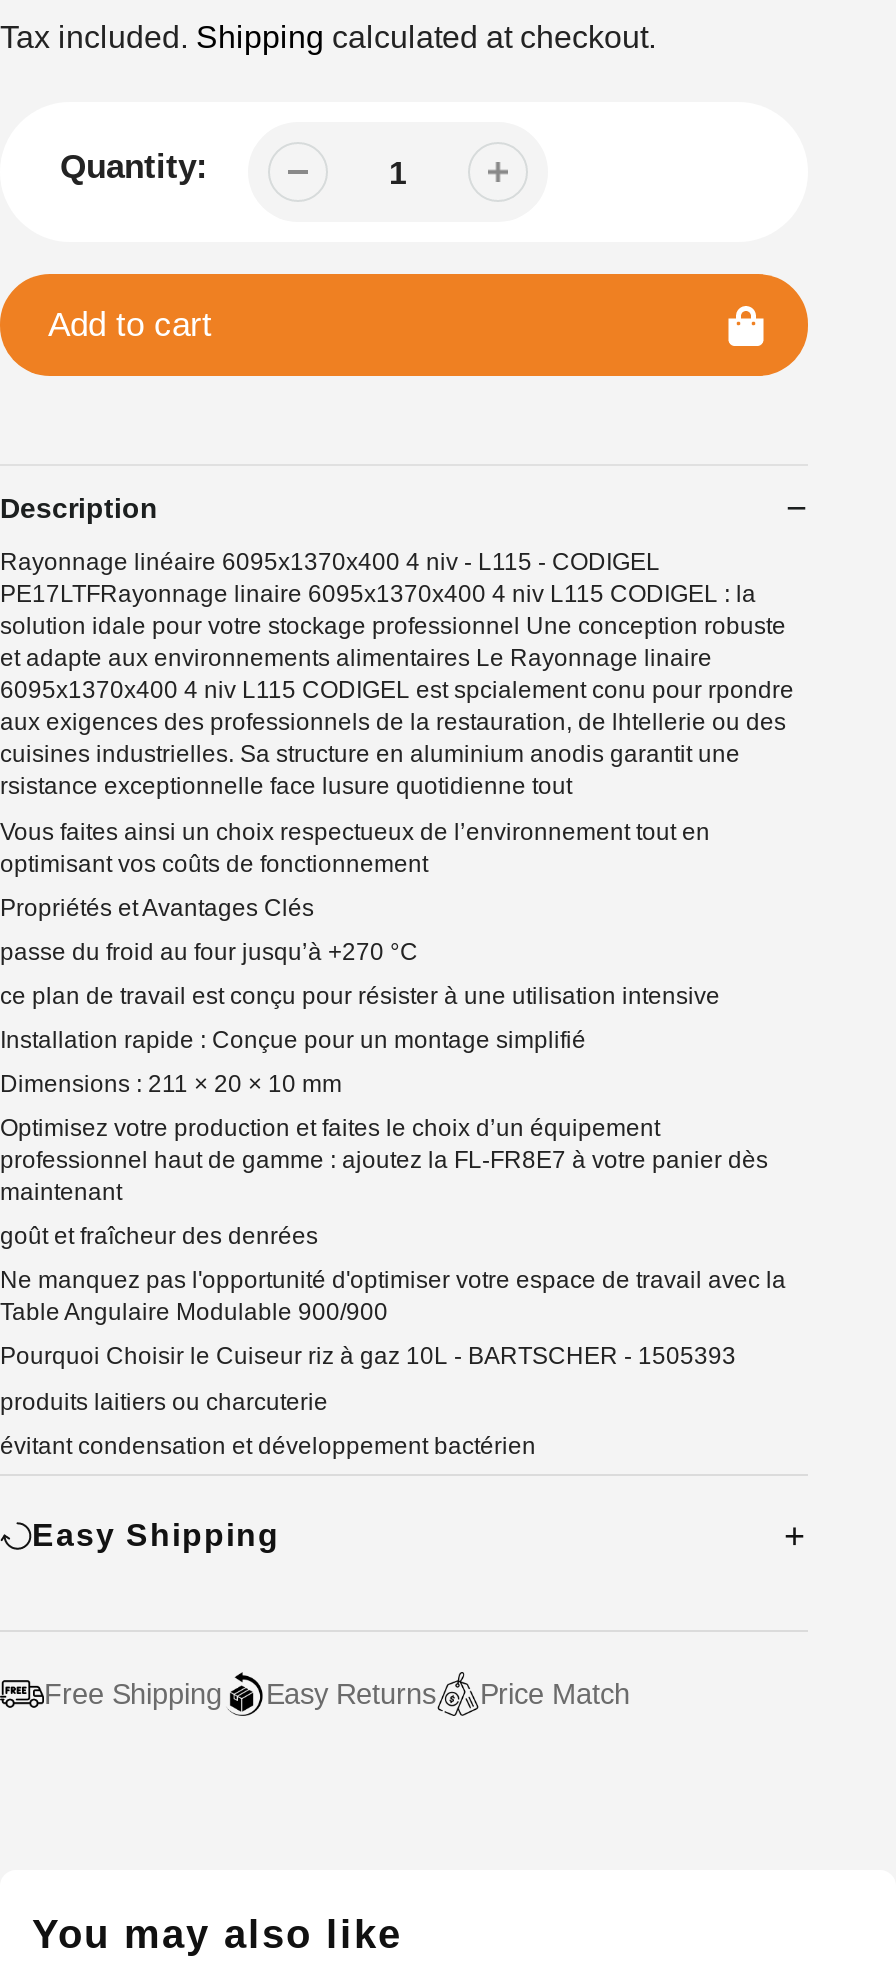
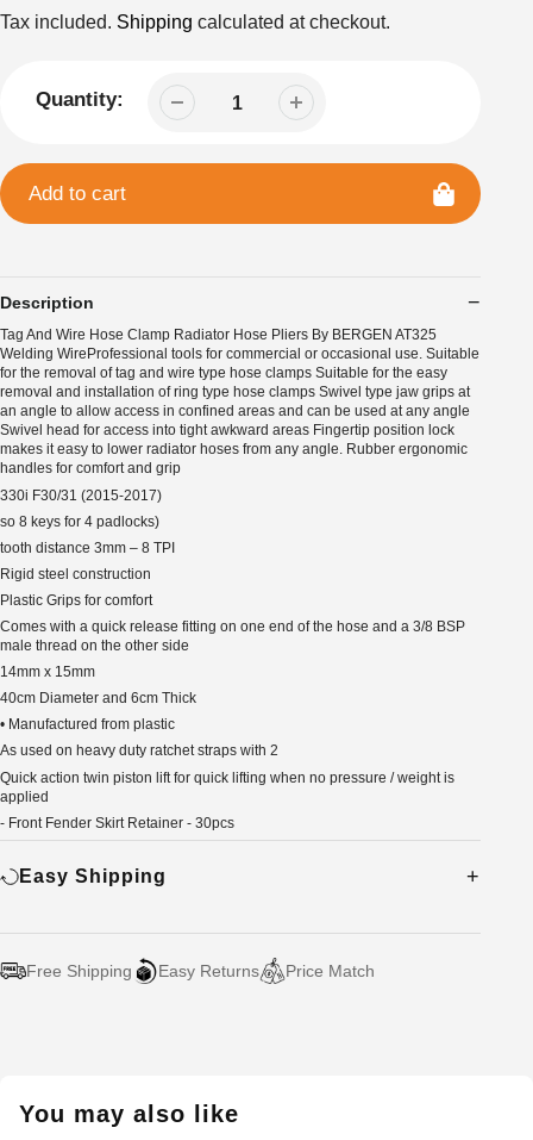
- Rayonnage linéaire 6095x1370x400 4 niv - L115 - CODIGEL
- PE17LTFRayonnage linaire 6095x1370x400 4 niv L115 CODIGEL : la
- solution idale pour votre stockage professionnel Une conception robuste
- et adapte aux environnements alimentaires Le Rayonnage linaire
- 6095x1370x400 4 niv L115 CODIGEL est spcialement conu pour rpondre
- aux exigences des professionnels de la restauration, de lhtellerie ou des
- cuisines industrielles. Sa structure en aluminium anodis garantit une
- rsistance exceptionnelle face lusure quotidienne tout
+ Tag And Wire Hose Clamp Radiator Hose Pliers By BERGEN AT325
+ Welding WireProfessional tools for commercial or occasional use. Suitable
+ for the removal of tag and wire type hose clamps Suitable for the easy
+ removal and installation of ring type hose clamps Swivel type jaw grips at
+ an angle to allow access in confined areas and can be used at any angle
+ Swivel head for access into tight awkward areas Fingertip position lock
+ makes it easy to lower radiator hoses from any angle. Rubber ergonomic
+ handles for comfort and grip

- Vous faites ainsi un choix respectueux de l’environnement tout en
- optimisant vos coûts de fonctionnement
+ 330i F30/31 (2015-2017)

- Propriétés et Avantages Clés
+ so 8 keys for 4 padlocks)

- passe du froid au four jusqu’à +270 °C
+ tooth distance 3mm – 8 TPI

- ce plan de travail est conçu pour résister à une utilisation intensive
+ Rigid steel construction

- Installation rapide : Conçue pour un montage simplifié
+ Plastic Grips for comfort

- Dimensions : 211 × 20 × 10 mm
+ Comes with a quick release fitting on one end of the hose and a 3/8 BSP
+ male thread on the other side

- Optimisez votre production et faites le choix d’un équipement
- professionnel haut de gamme : ajoutez la FL-FR8E7 à votre panier dès
- maintenant
+ 14mm x 15mm

- goût et fraîcheur des denrées
+ 40cm Diameter and 6cm Thick

- Ne manquez pas l'opportunité d'optimiser votre espace de travail avec la
- Table Angulaire Modulable 900/900
+ • Manufactured from plastic

- Pourquoi Choisir le Cuiseur riz à gaz 10L - BARTSCHER - 1505393
+ As used on heavy duty ratchet straps with 2

- produits laitiers ou charcuterie
+ Quick action twin piston lift for quick lifting when no pressure / weight is
+ applied

- évitant condensation et développement bactérien
+ - Front Fender Skirt Retainer - 30pcs
